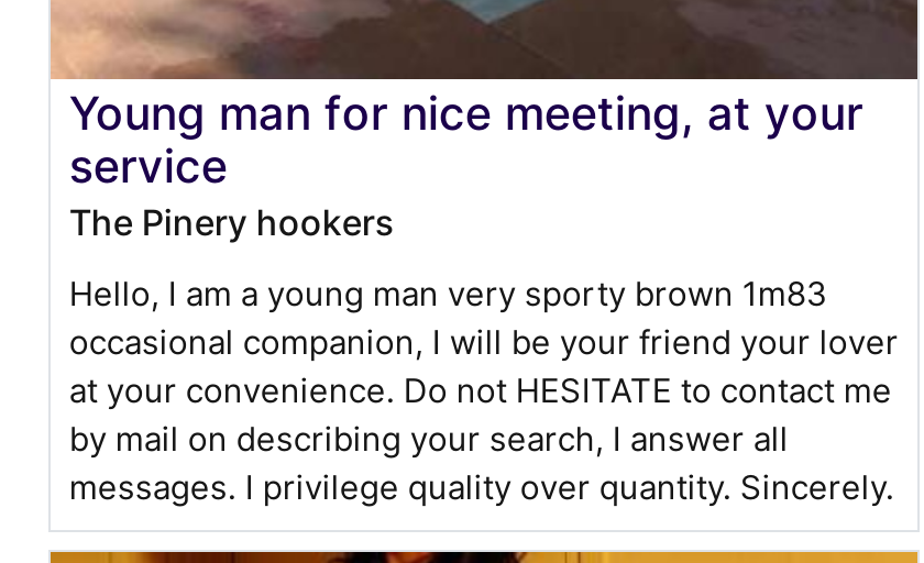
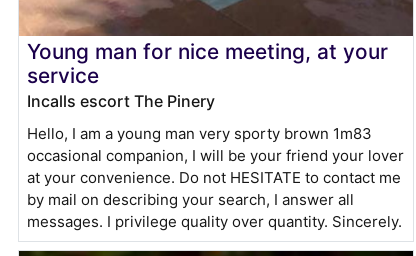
- The Pinery hookers
+ Incalls escort The Pinery
